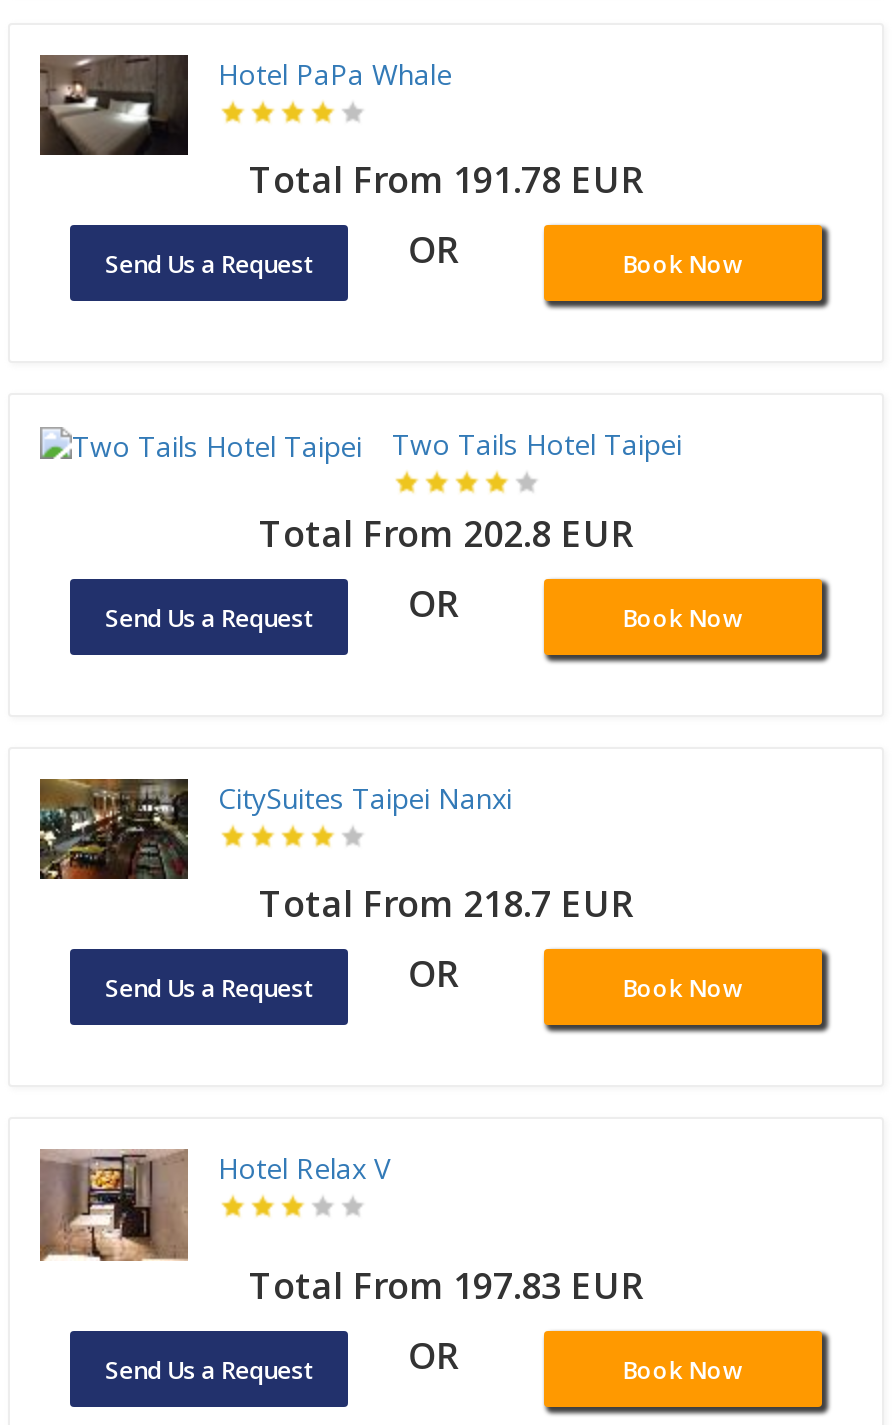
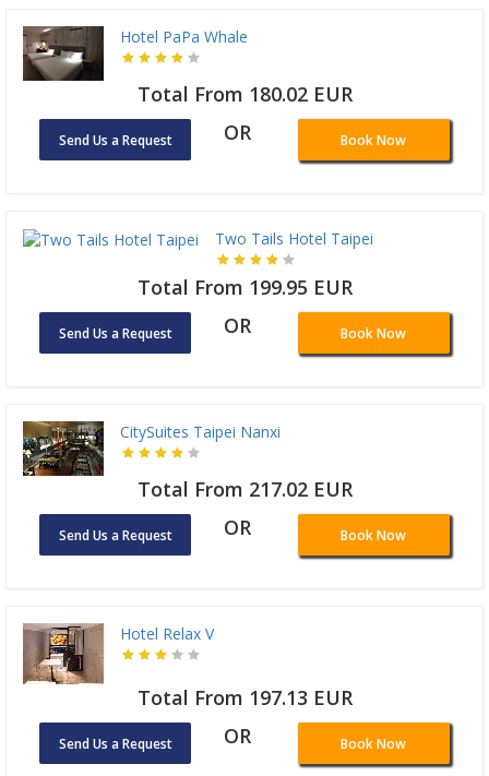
- Total From 191.78 EUR
+ Total From 180.02 EUR

- Total From 202.8 EUR
+ Total From 199.95 EUR

- Total From 218.7 EUR
+ Total From 217.02 EUR

- Total From 197.83 EUR
+ Total From 197.13 EUR
